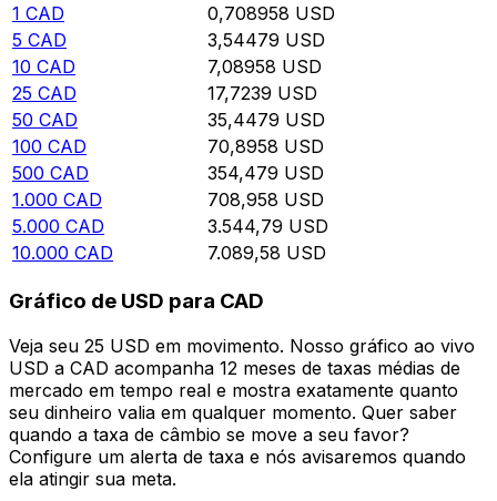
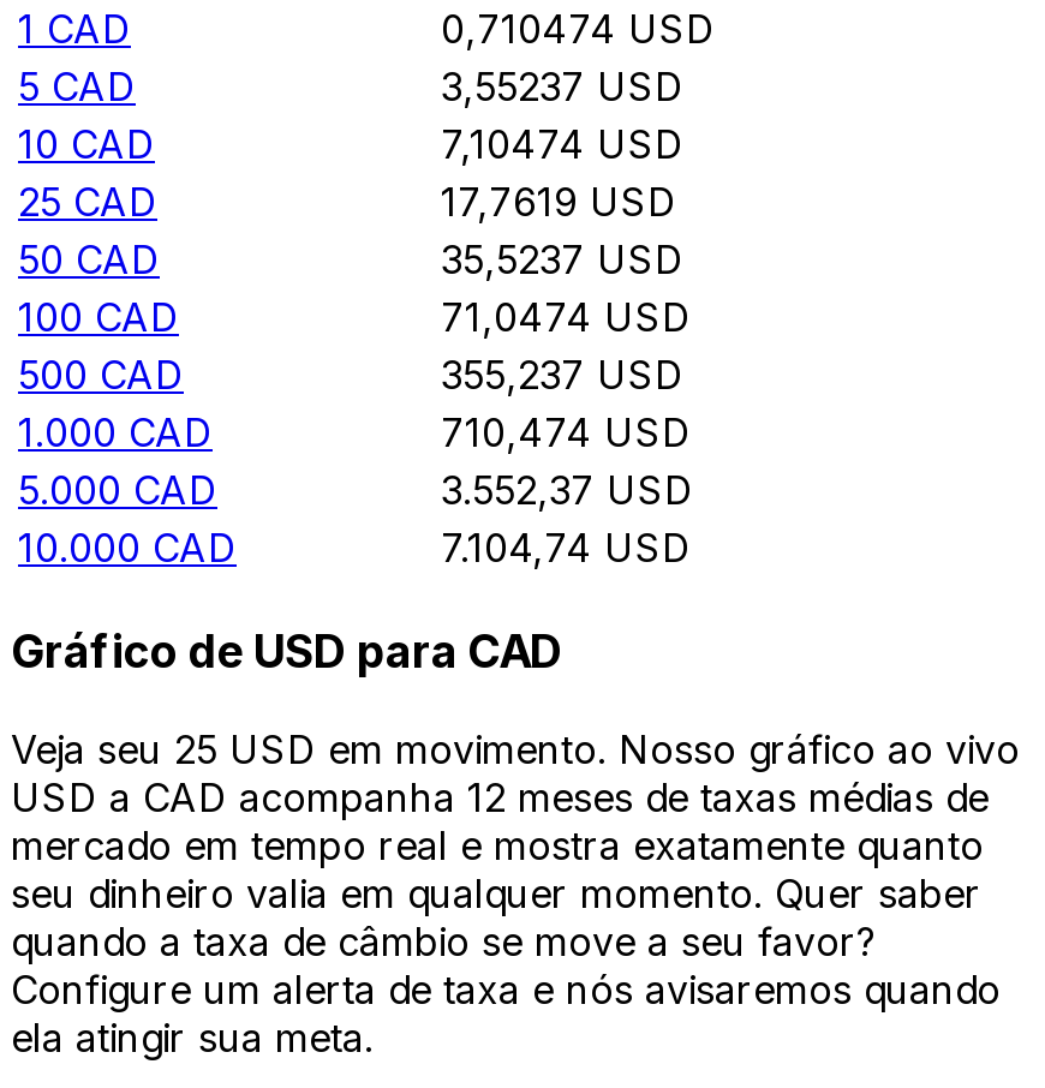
- 0,708958 USD
+ 0,710474 USD

- 3,54479 USD
+ 3,55237 USD

- 7,08958 USD
+ 7,10474 USD

- 17,7239 USD
+ 17,7619 USD

- 35,4479 USD
+ 35,5237 USD

- 70,8958 USD
+ 71,0474 USD

- 354,479 USD
+ 355,237 USD

- 708,958 USD
+ 710,474 USD

- 3.544,79 USD
+ 3.552,37 USD

- 7.089,58 USD
+ 7.104,74 USD
